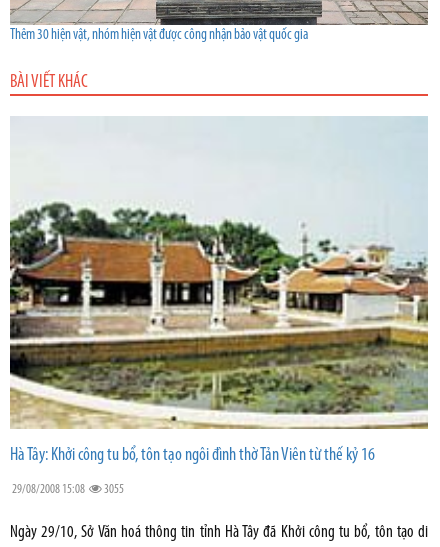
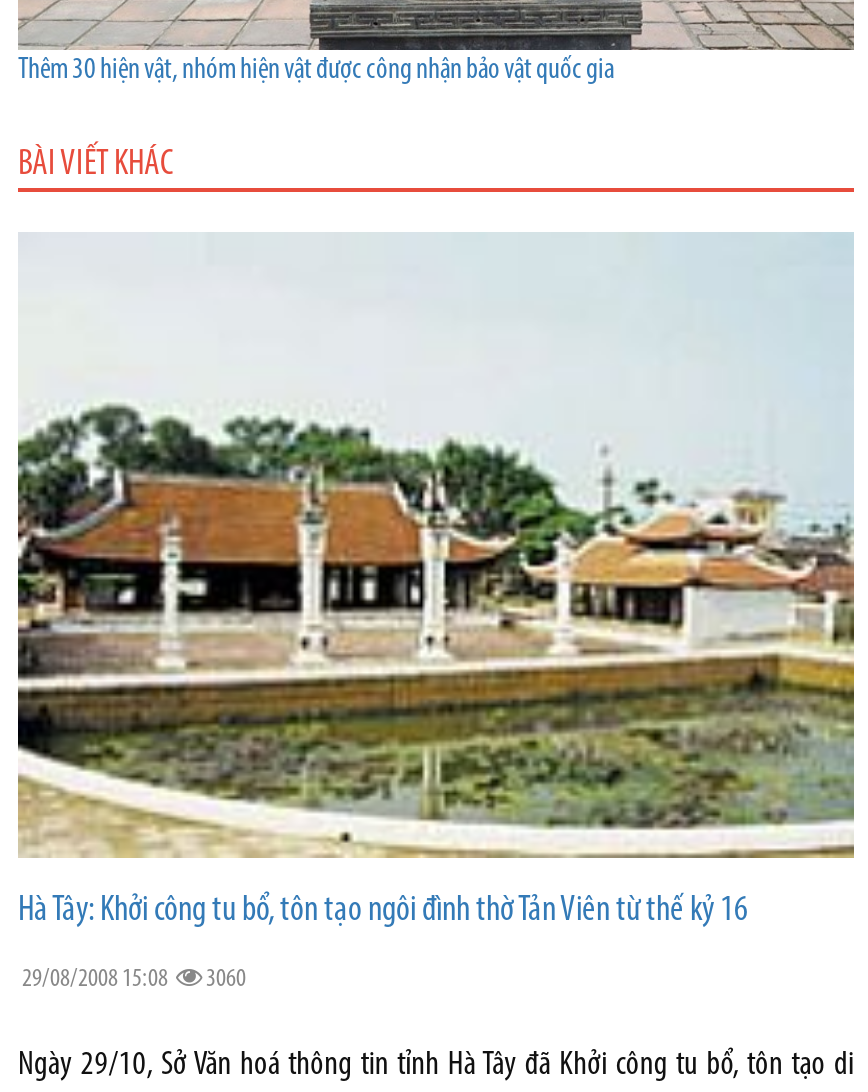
- 29/08/2008 15:08 3055
+ 29/08/2008 15:08 3060
